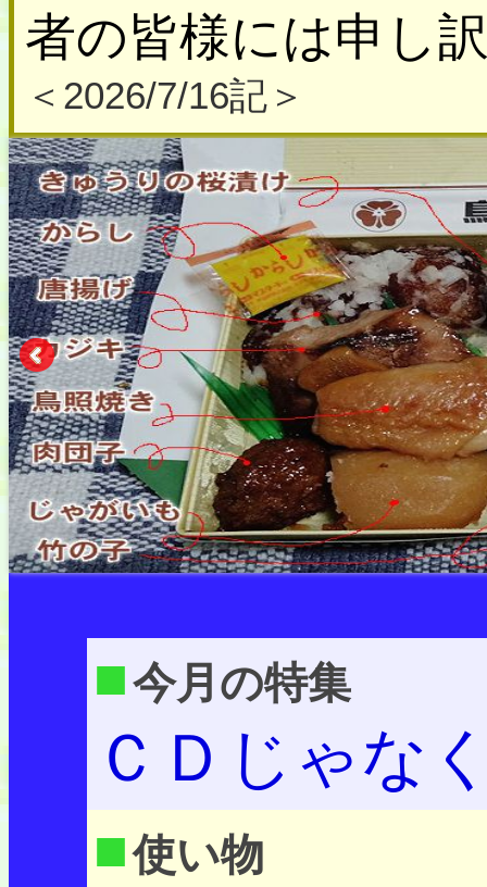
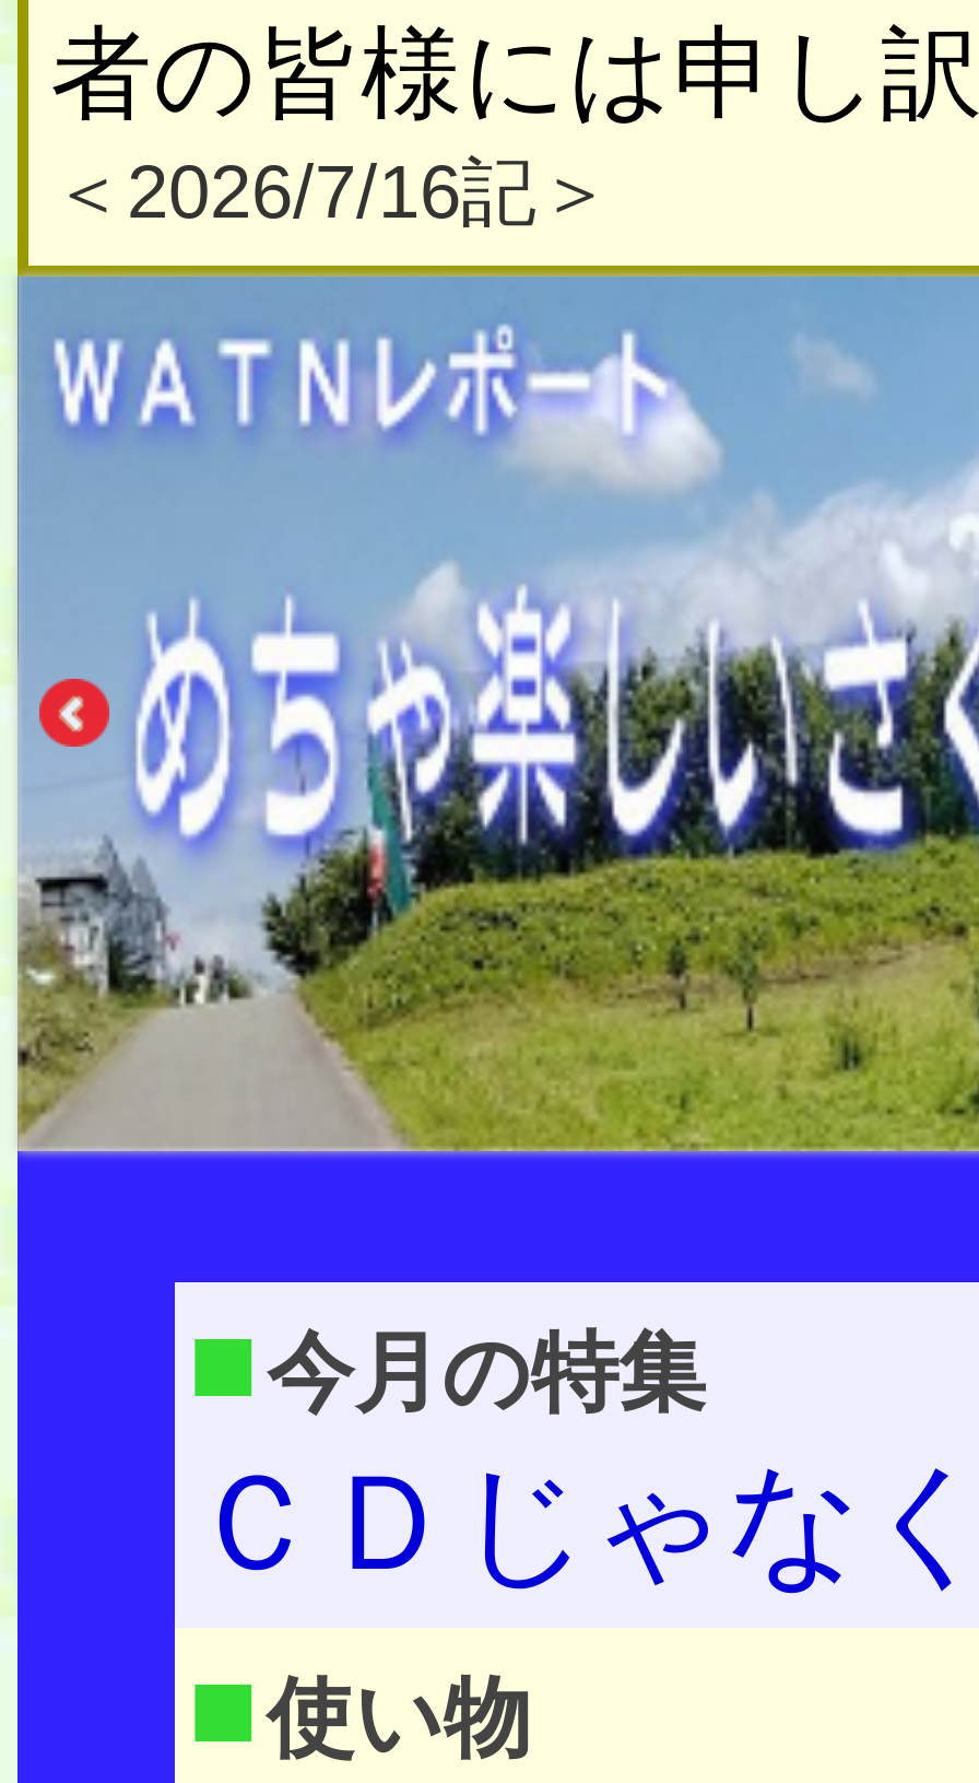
- [image]
+ [image]
